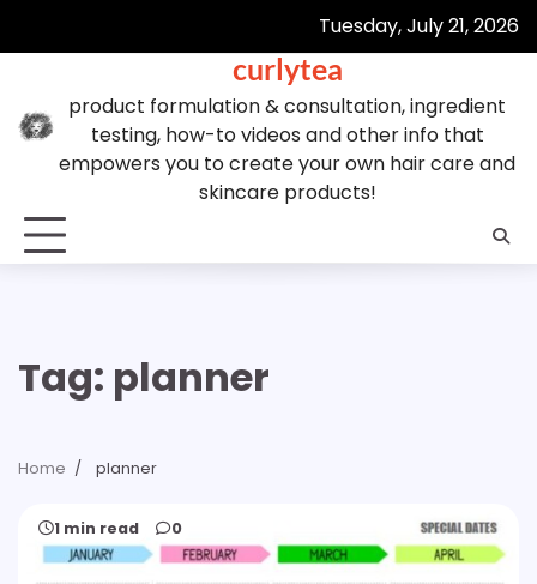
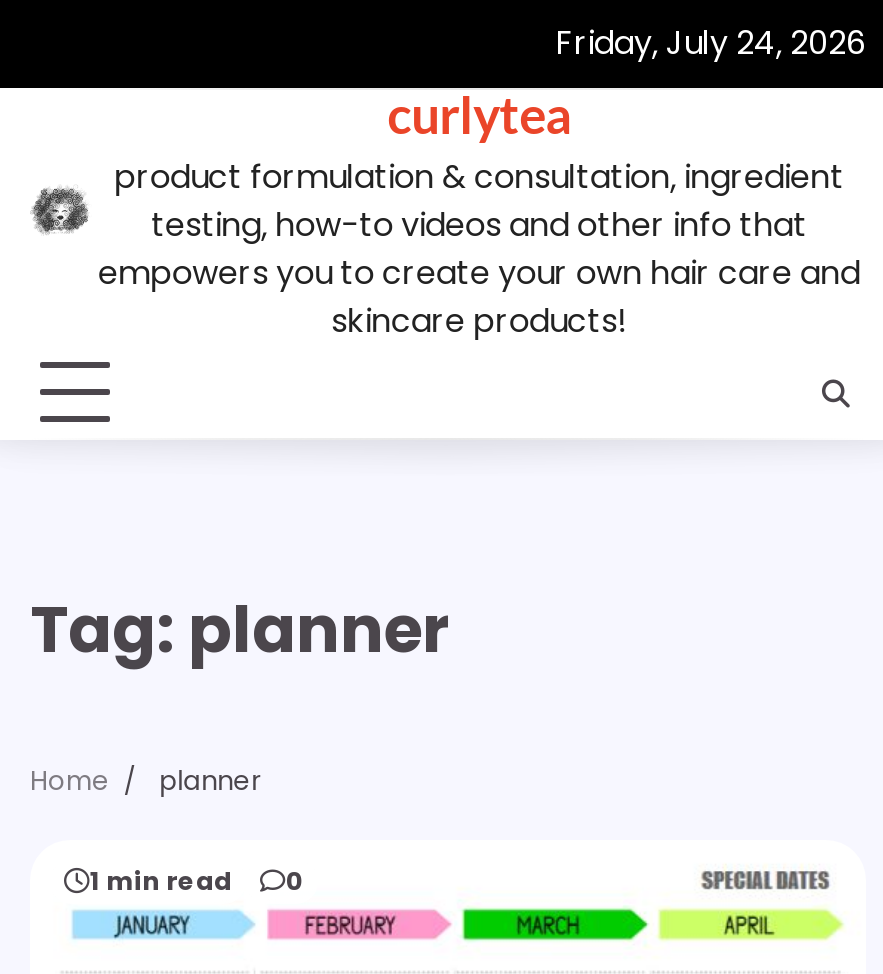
- Tuesday, July 21, 2026
+ Friday, July 24, 2026
